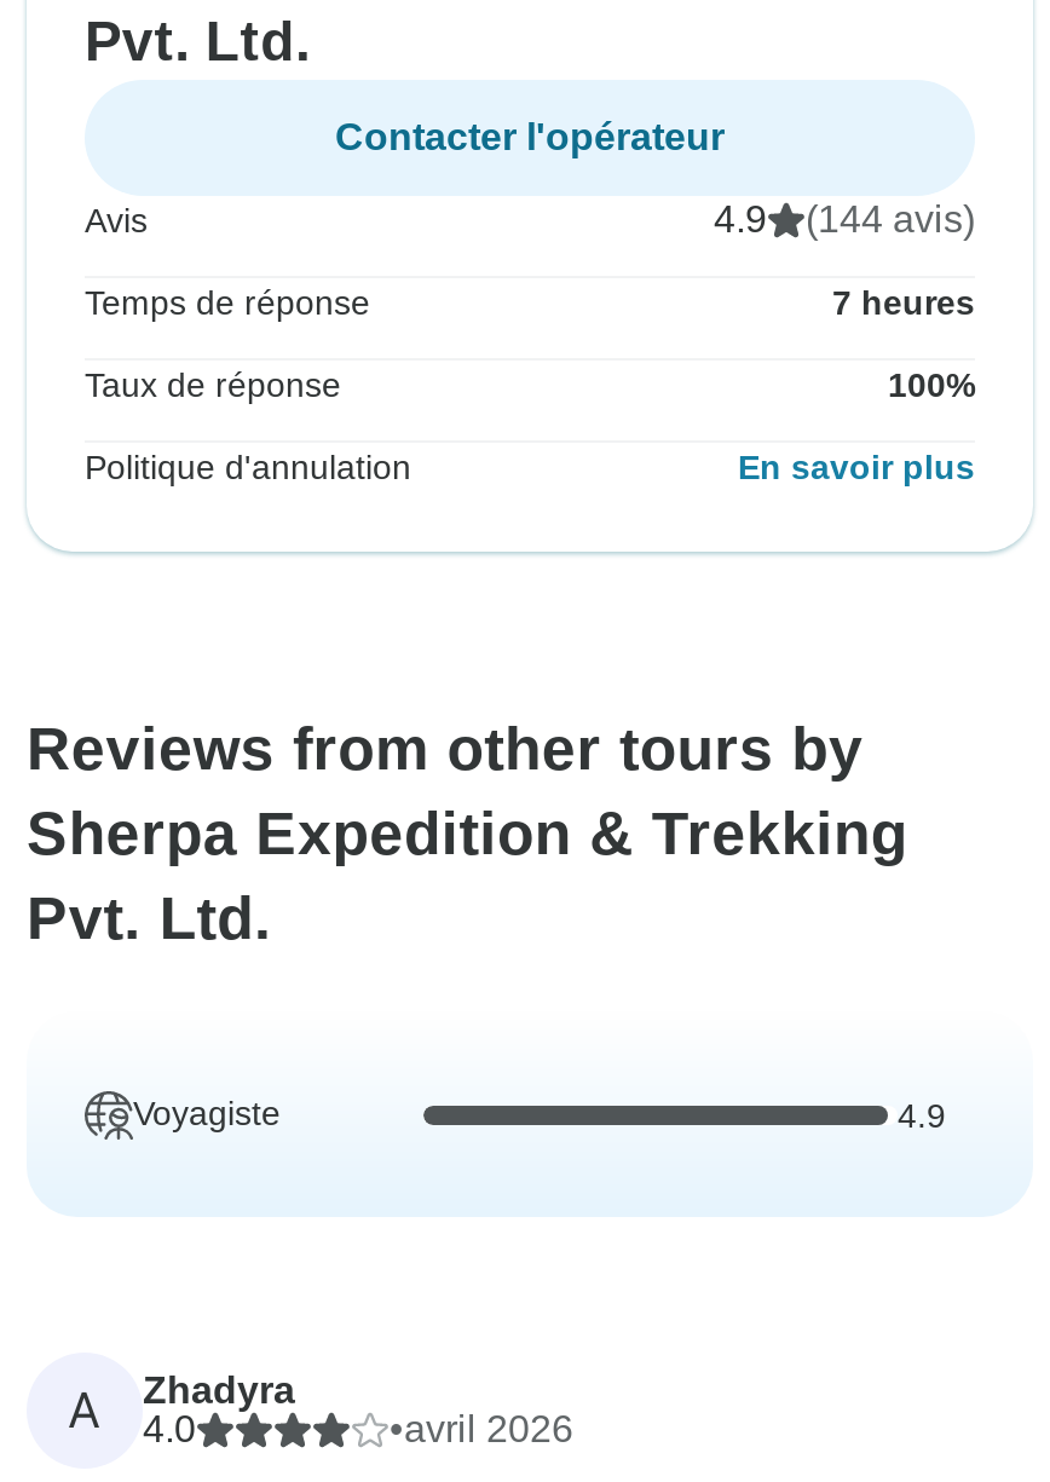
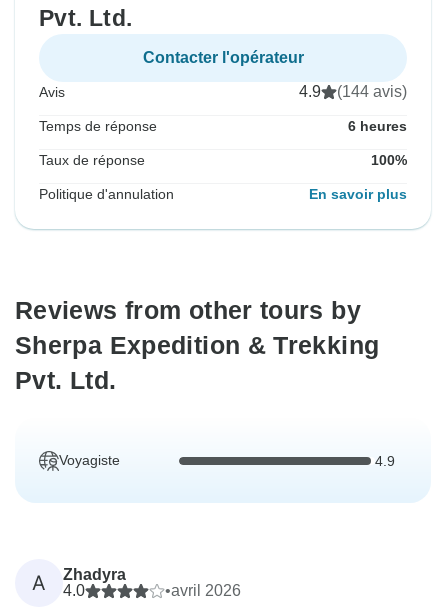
- 7 heures
+ 6 heures
